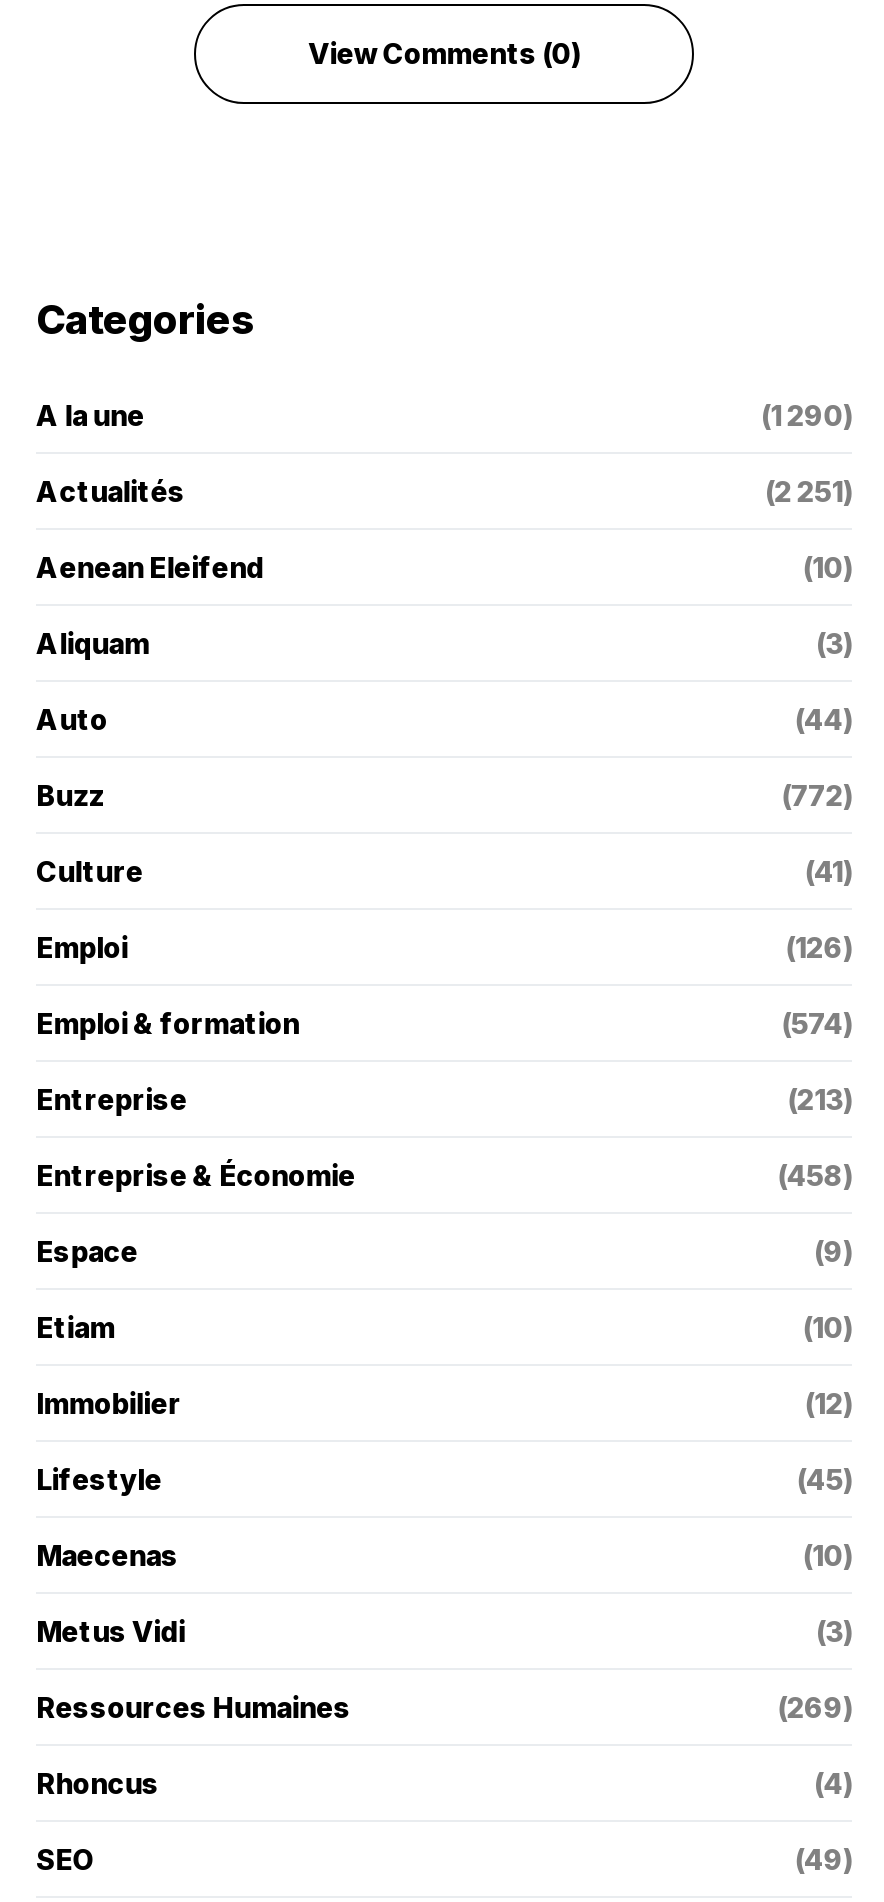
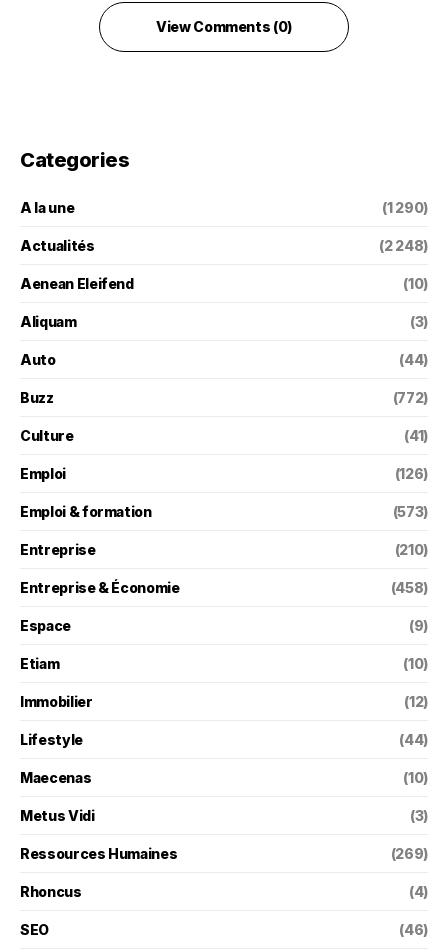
- (2 251)
+ (2 248)

- (574)
+ (573)

- (213)
+ (210)

- (45)
+ (44)

- (49)
+ (46)
